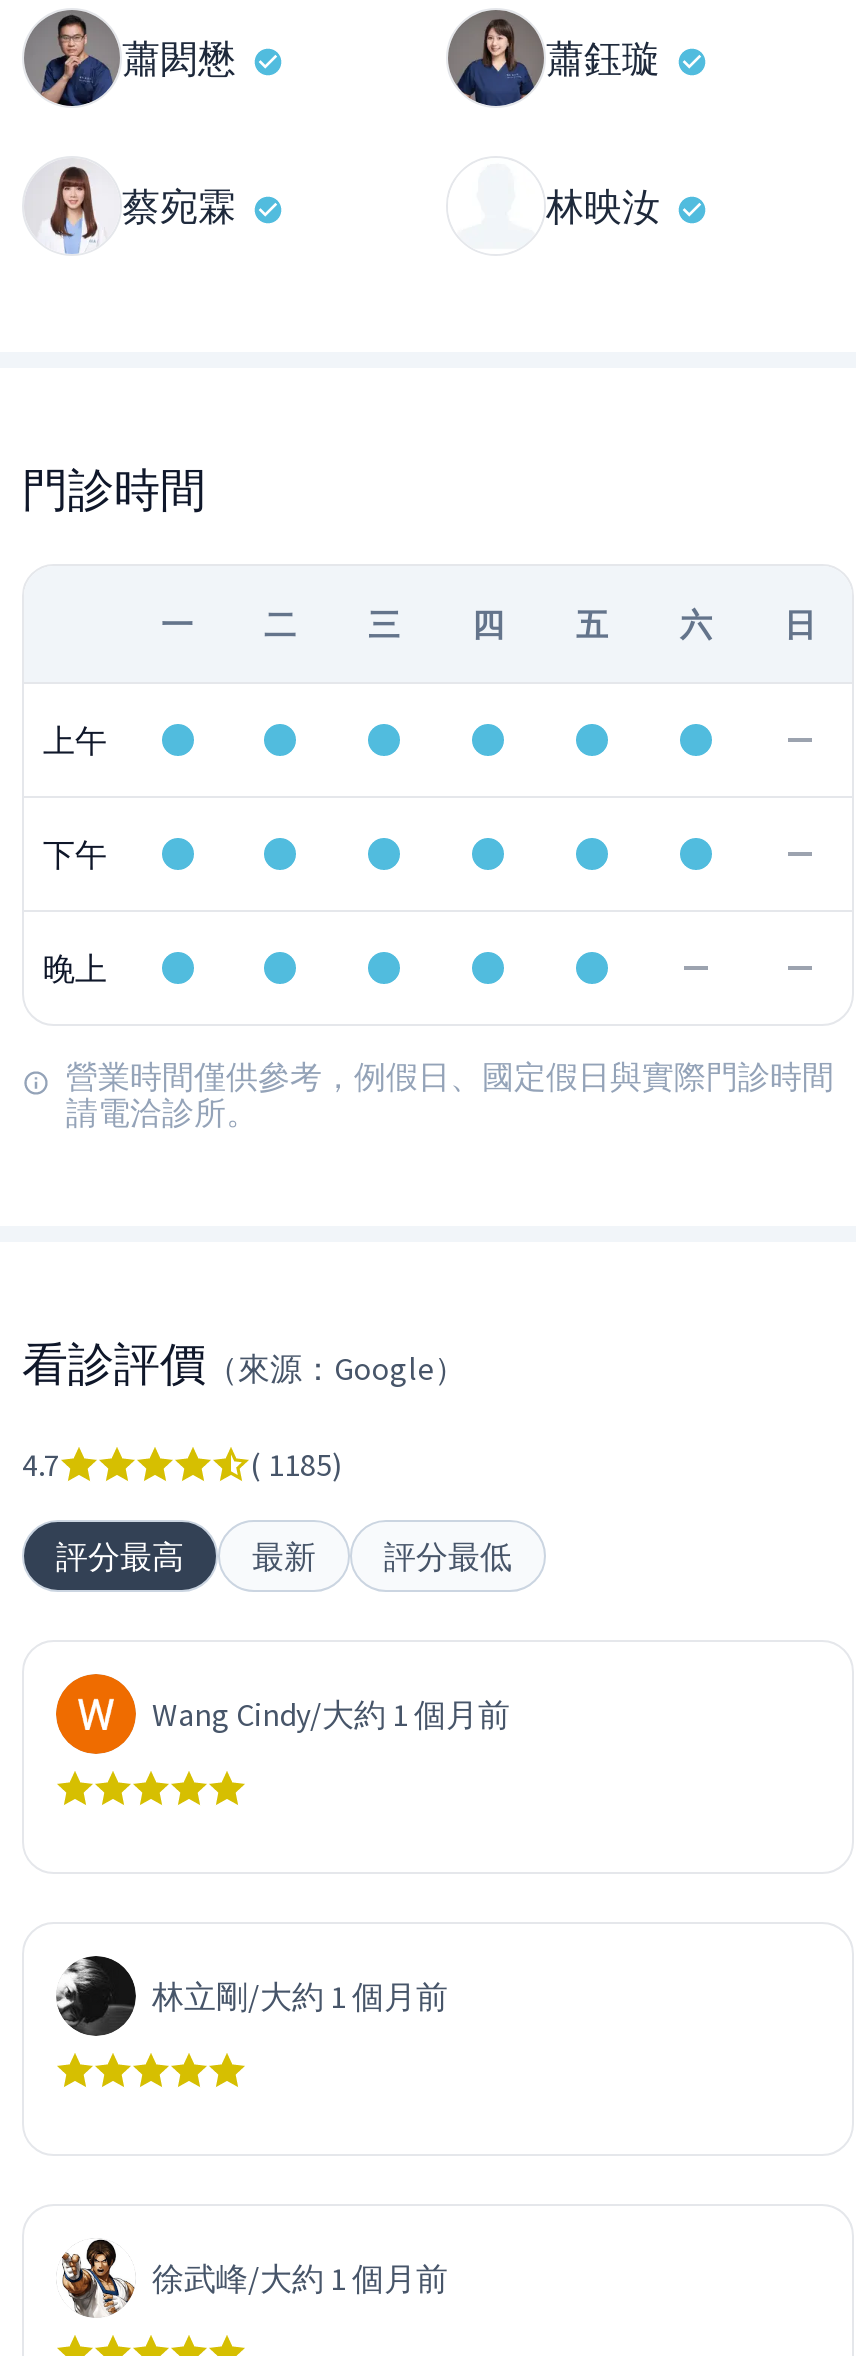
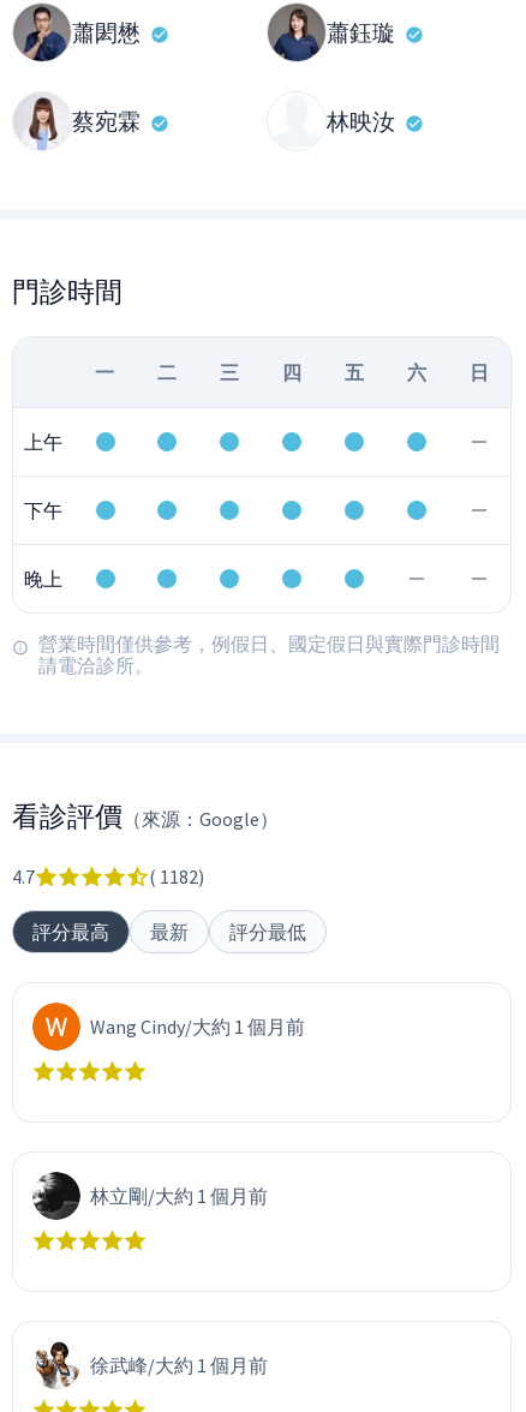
- (1185)
+ (1182)
